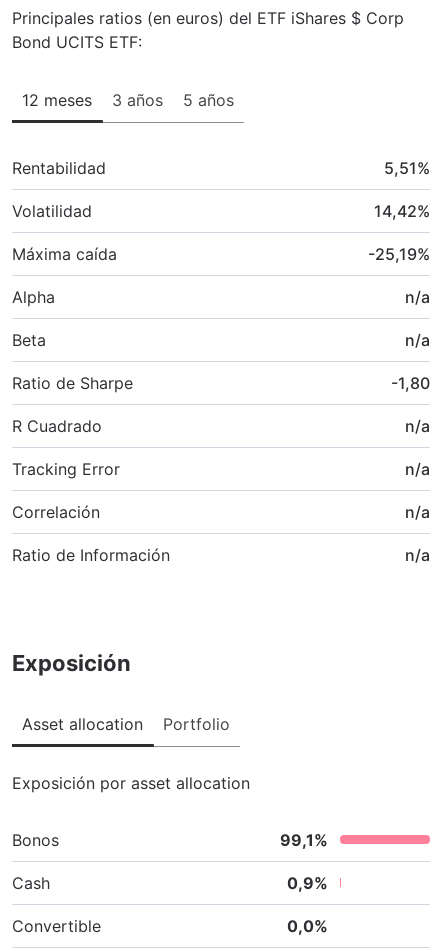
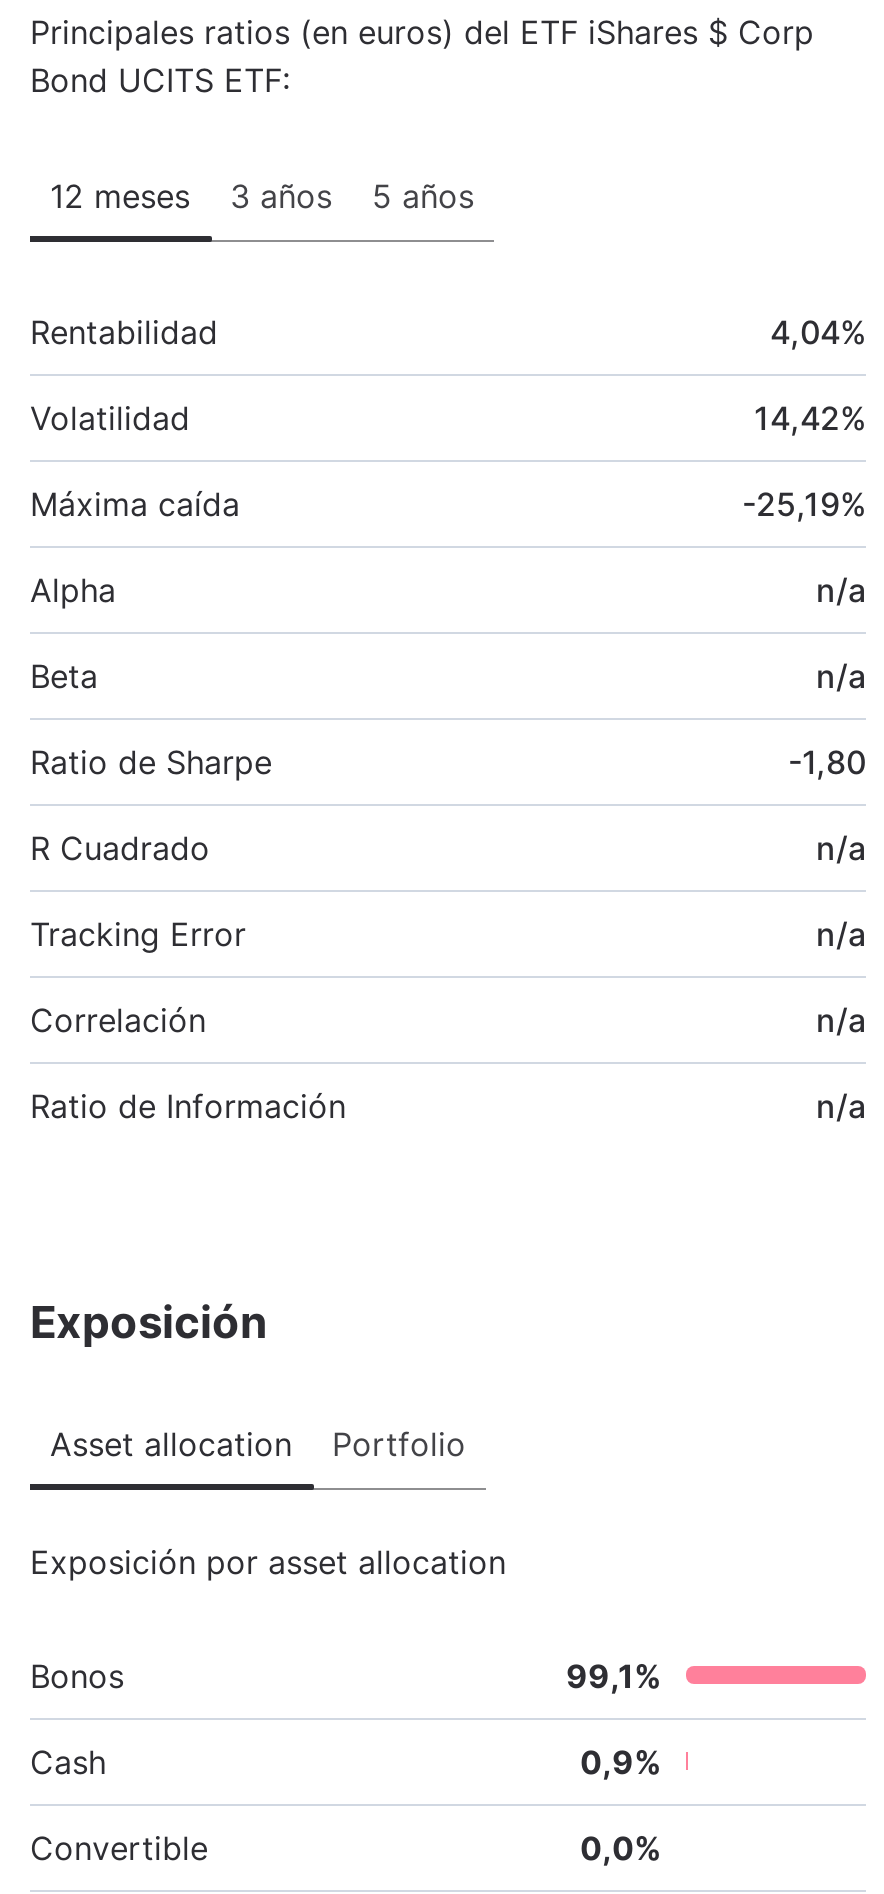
- 5,51%
+ 4,04%
